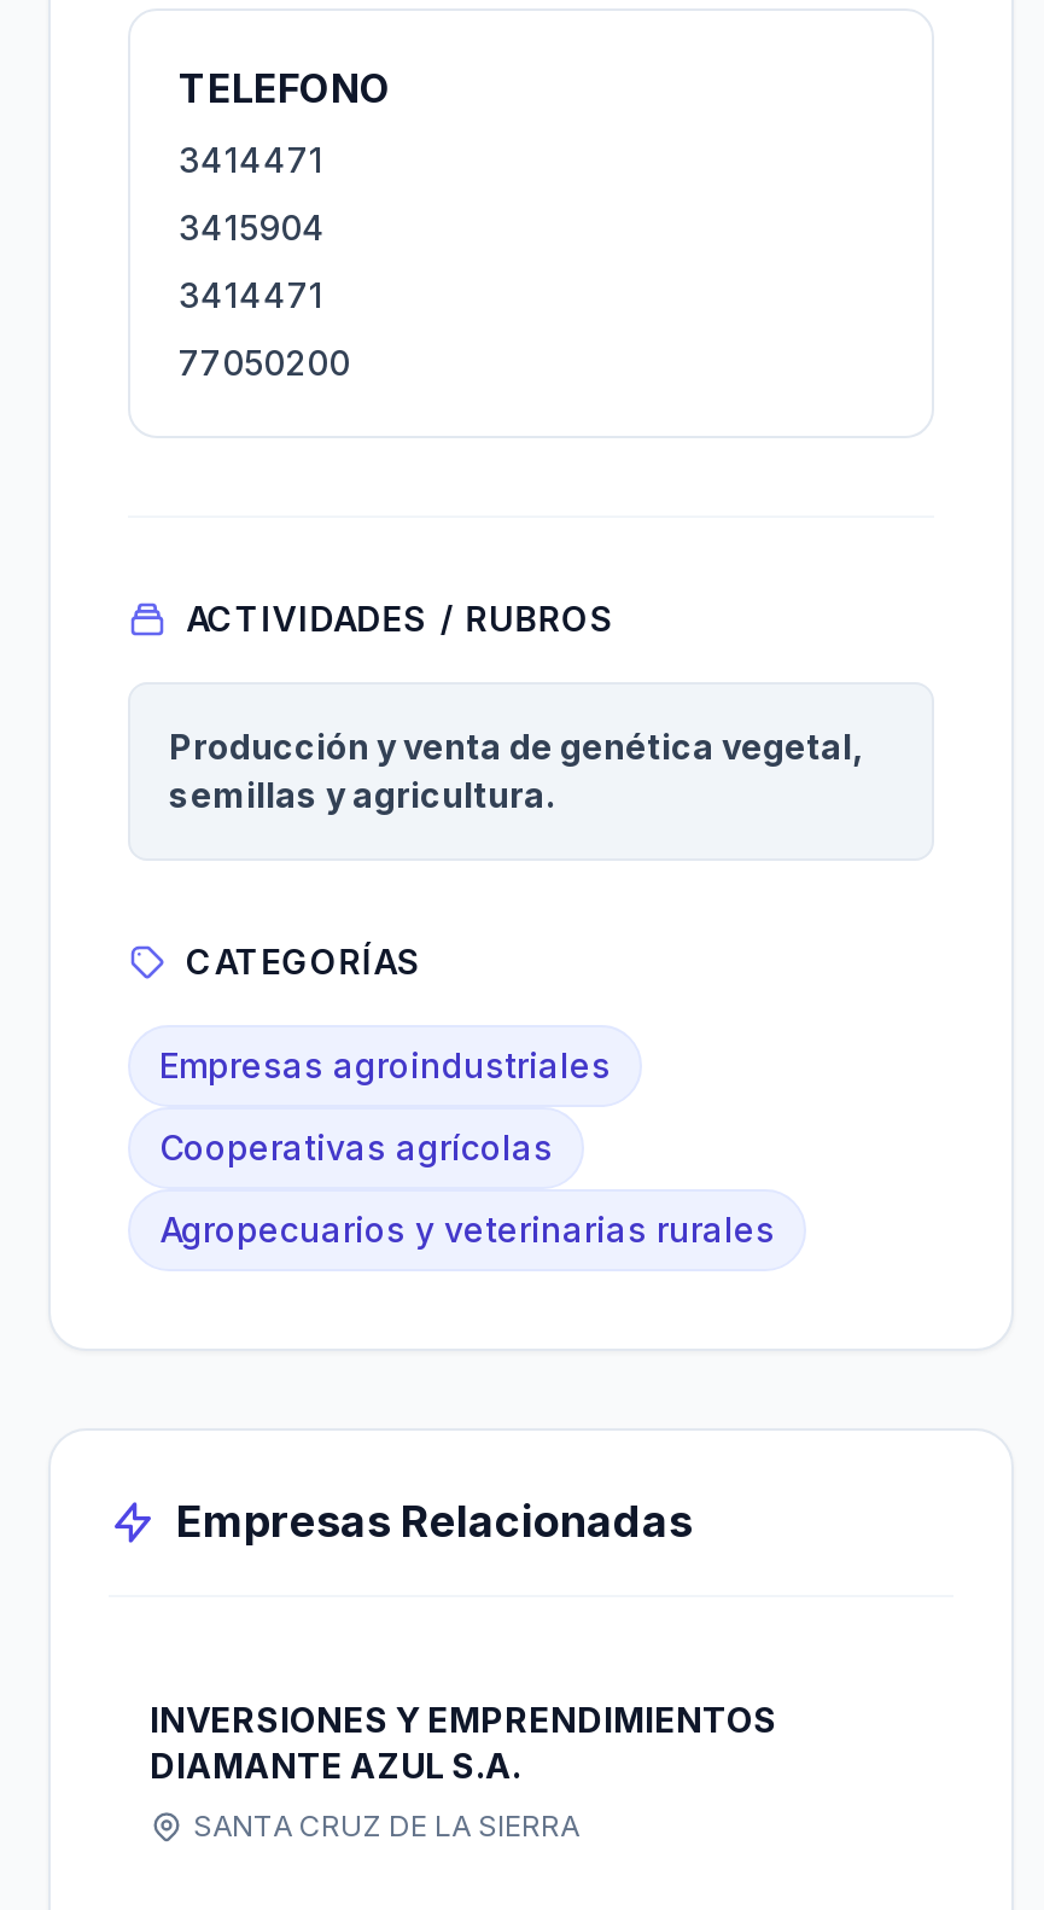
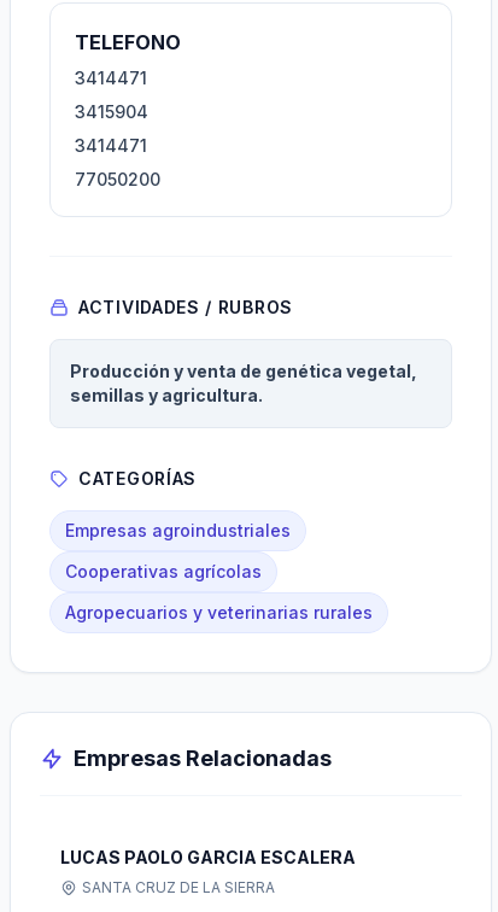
- INVERSIONES Y EMPRENDIMIENTOS
- DIAMANTE AZUL S.A.
+ LUCAS PAOLO GARCIA ESCALERA
